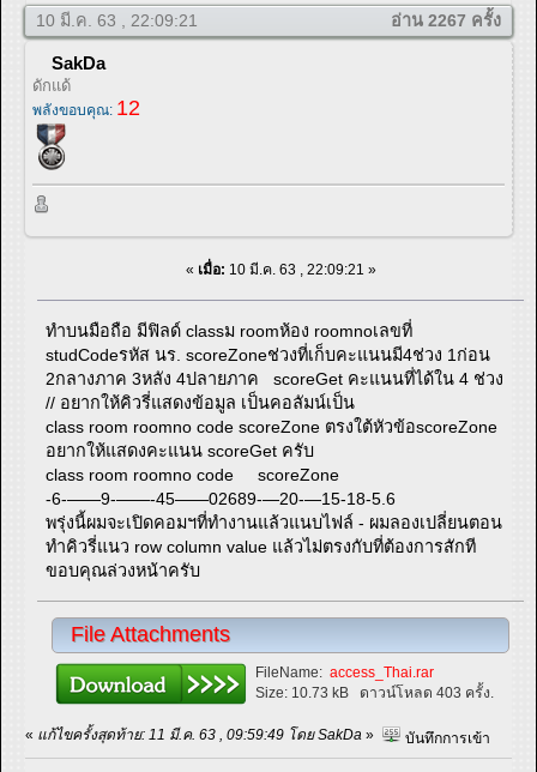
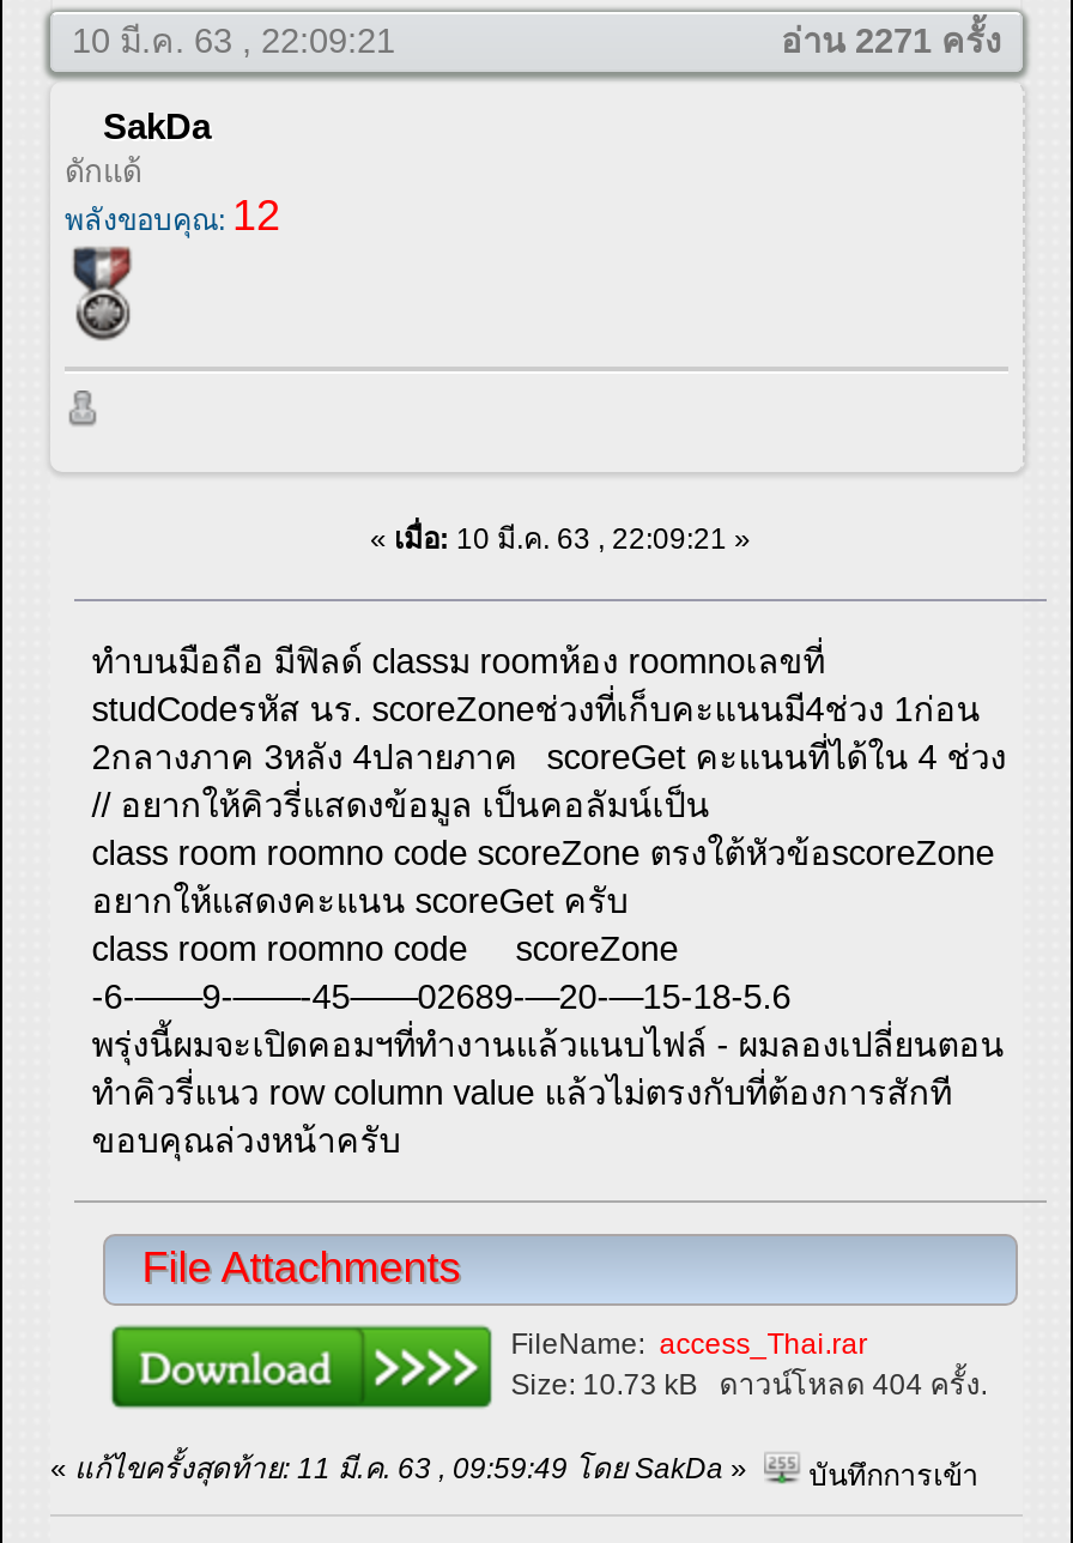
- อ่าน 2267 ครั้ง
+ อ่าน 2271 ครั้ง

- Size: 10.73 kBดาวน์โหลด 403 ครั้ง.
+ Size: 10.73 kBดาวน์โหลด 404 ครั้ง.
